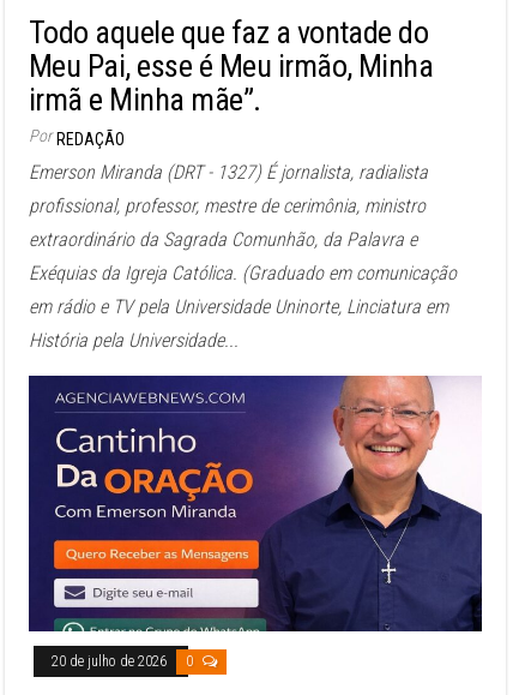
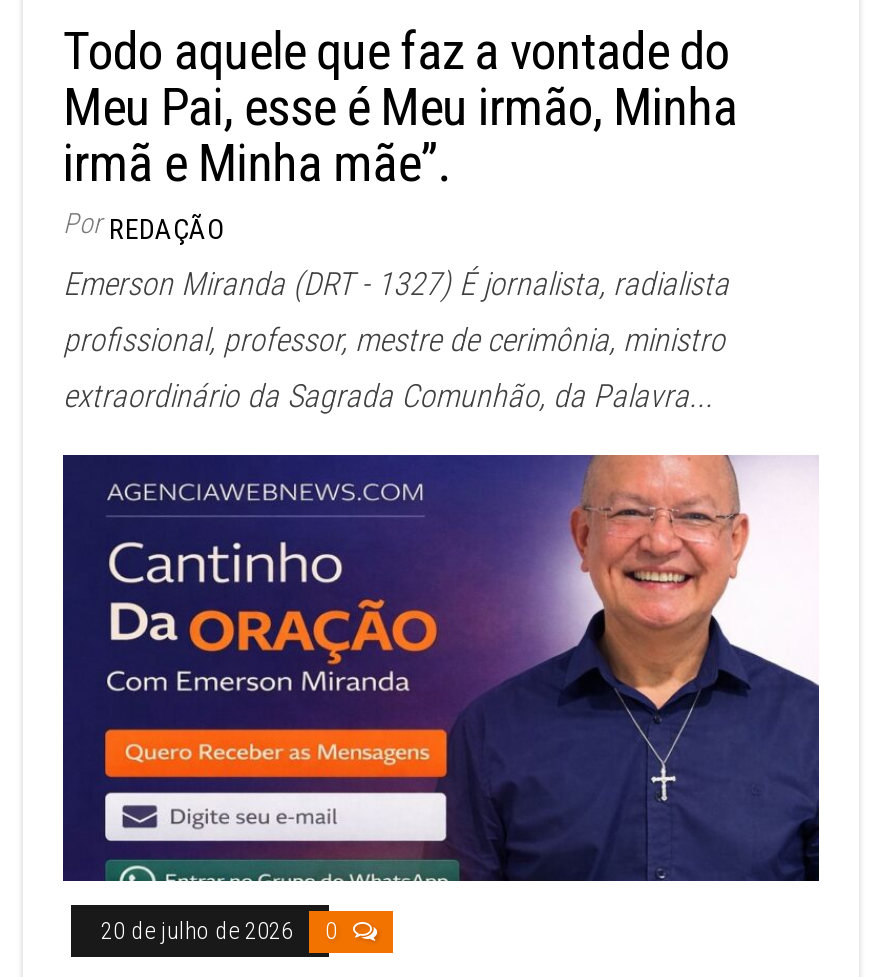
- extraordinário da Sagrada Comunhão, da Palavra e
- Exéquias da Igreja Católica. (Graduado em comunicação
- em rádio e TV pela Universidade Uninorte, Linciatura em
- História pela Universidade...
+ extraordinário da Sagrada Comunhão, da Palavra...
